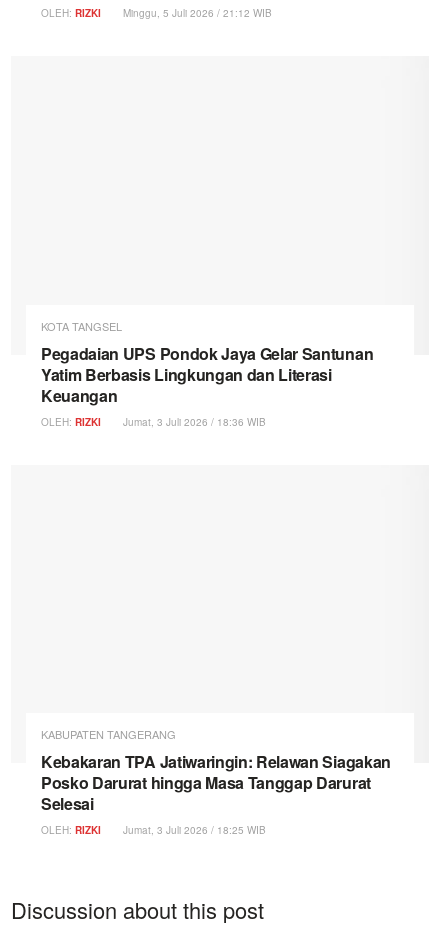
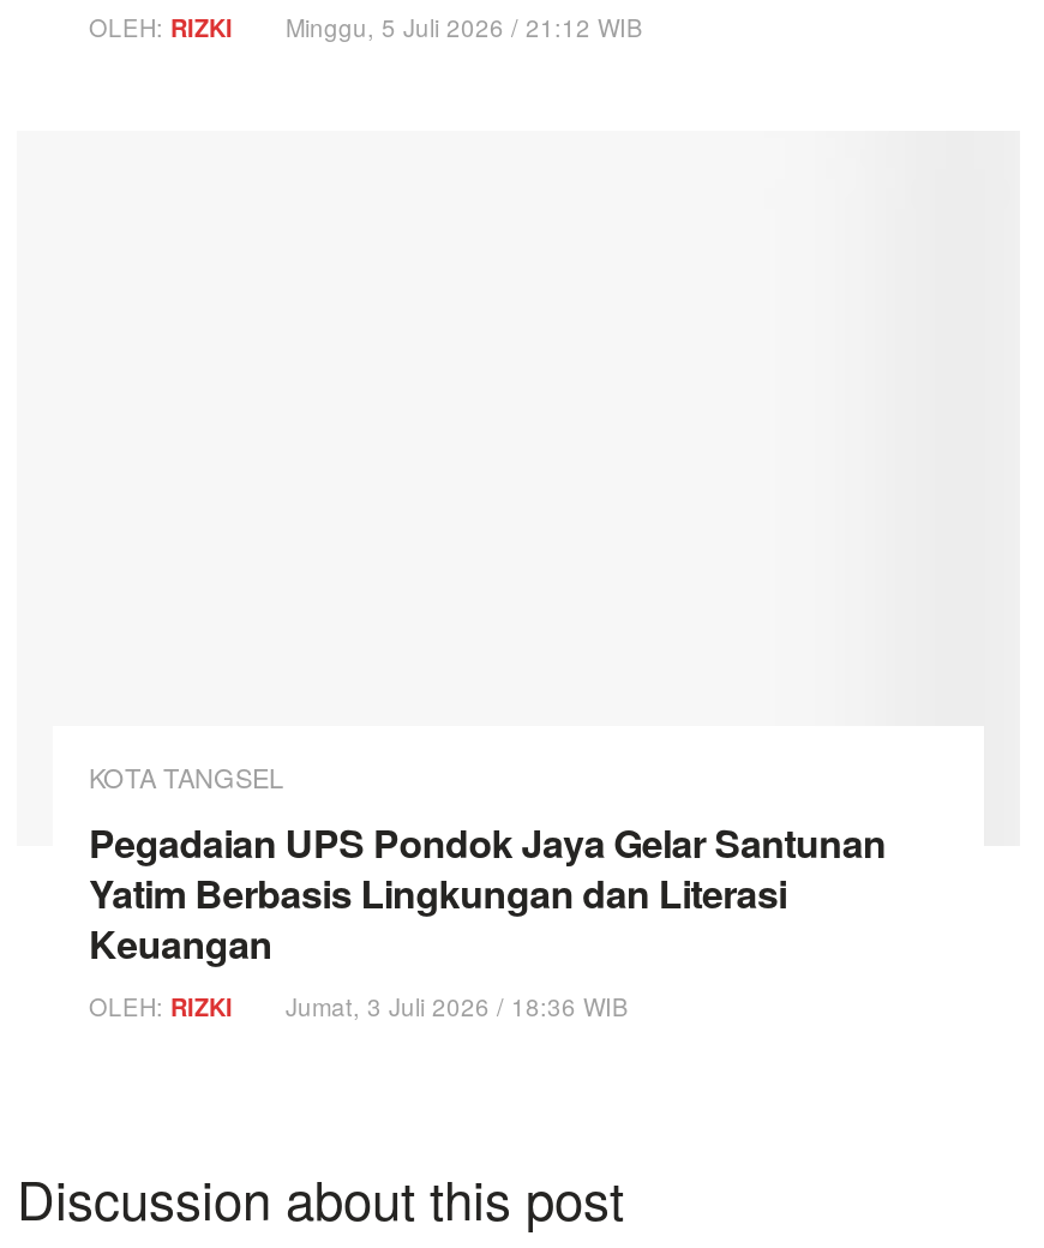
- KABUPATEN TANGERANG
- Kebakaran TPA Jatiwaringin: Relawan Siagakan
- Posko Darurat hingga Masa Tanggap Darurat
- Selesai
- OLEH: RIZKI
- Jumat, 3 Juli 2026 / 18:25 WIB
